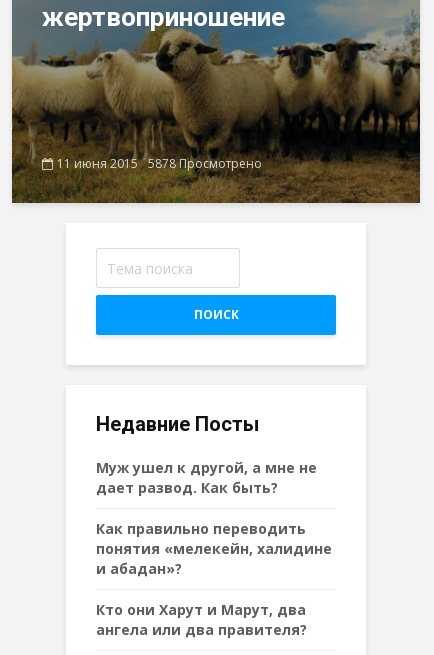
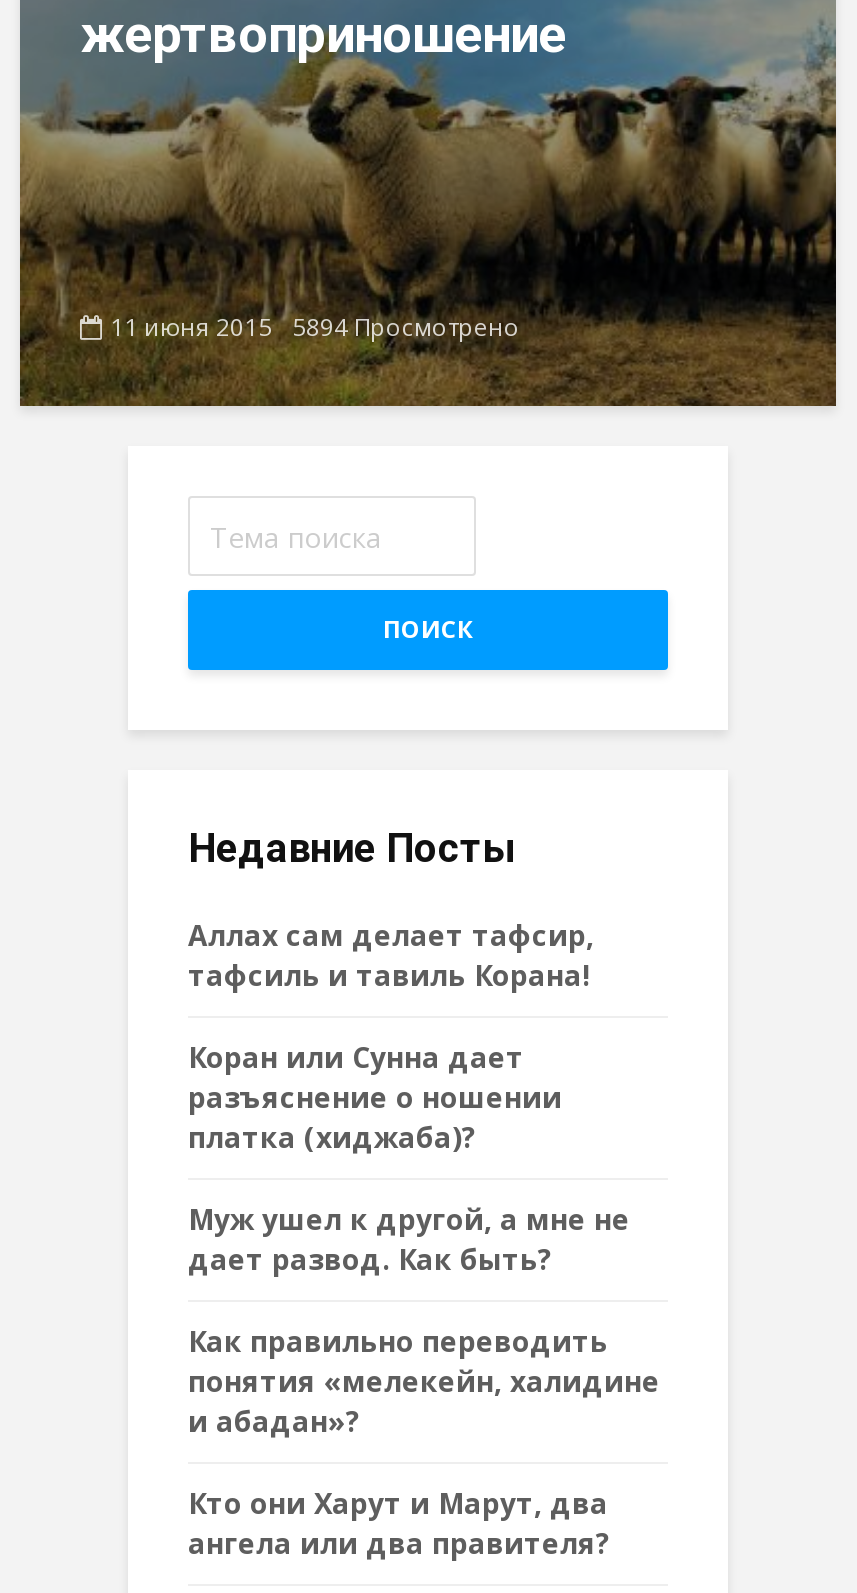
- 11 июня 2015 5878 Просмотрено
+ 11 июня 2015 5894 Просмотрено

+ Аллах сам делает тафсир,
+ тафсиль и тавиль Корана!
+ Коран или Сунна дает
+ разъяснение о ношении
+ платка (хиджаба)?
